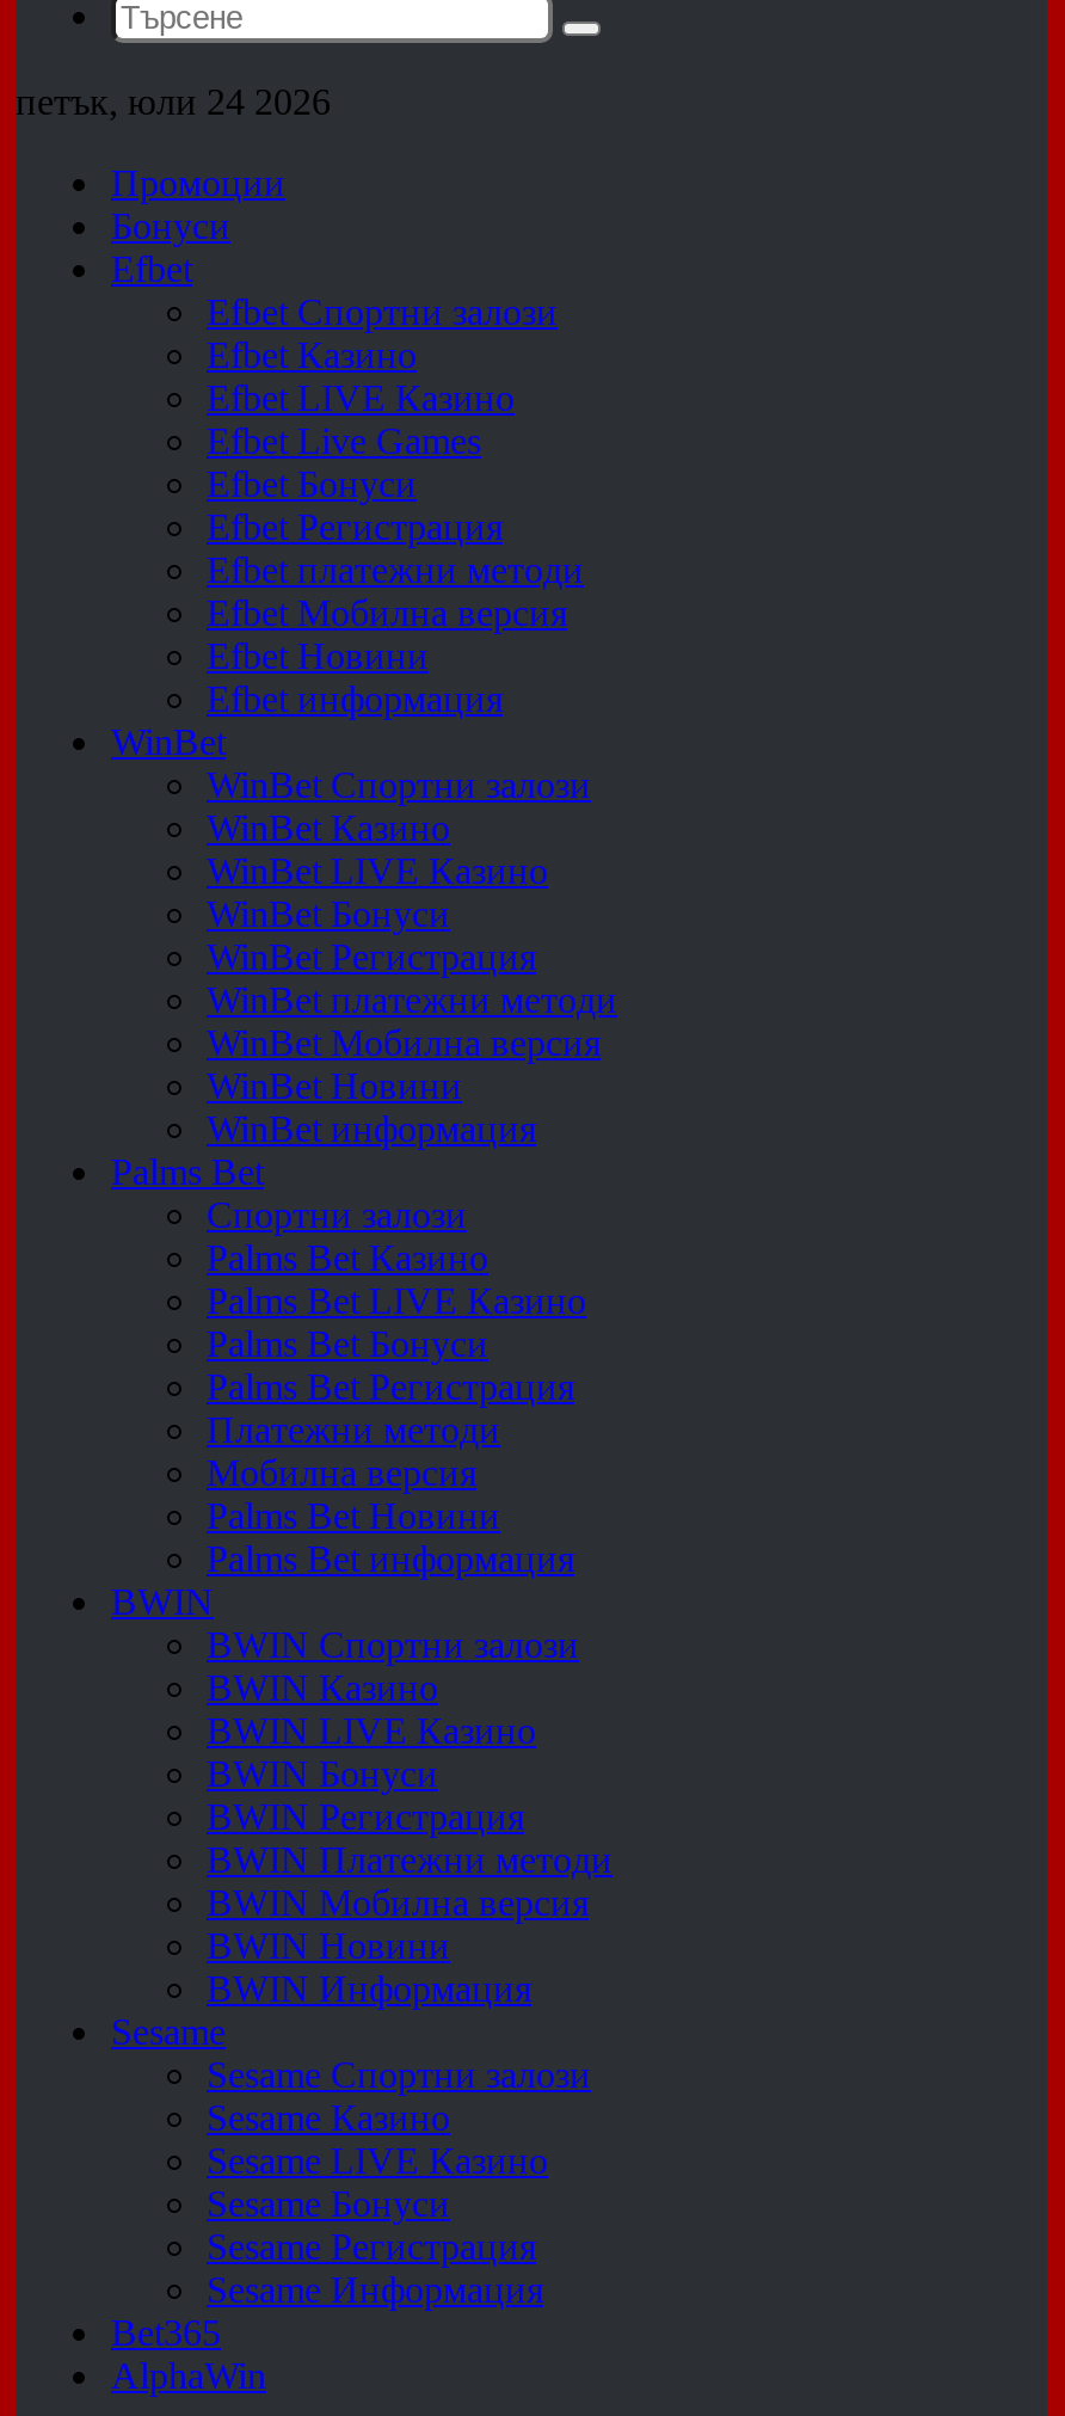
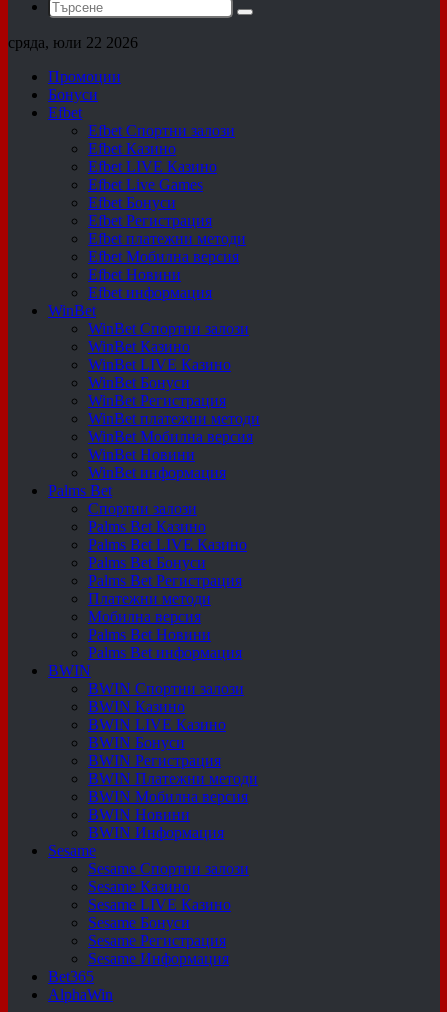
- петък, юли 24 2026
+ сряда, юли 22 2026
